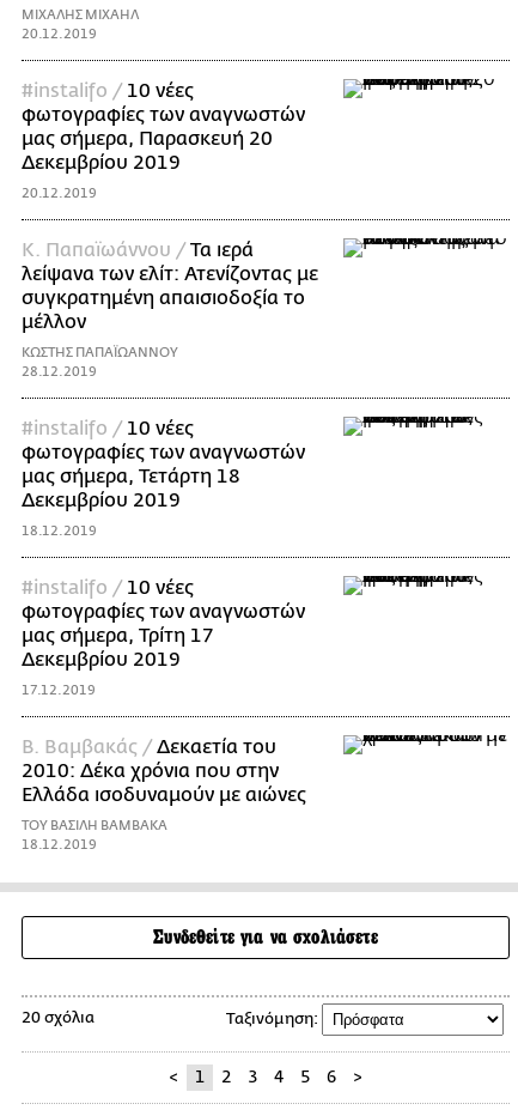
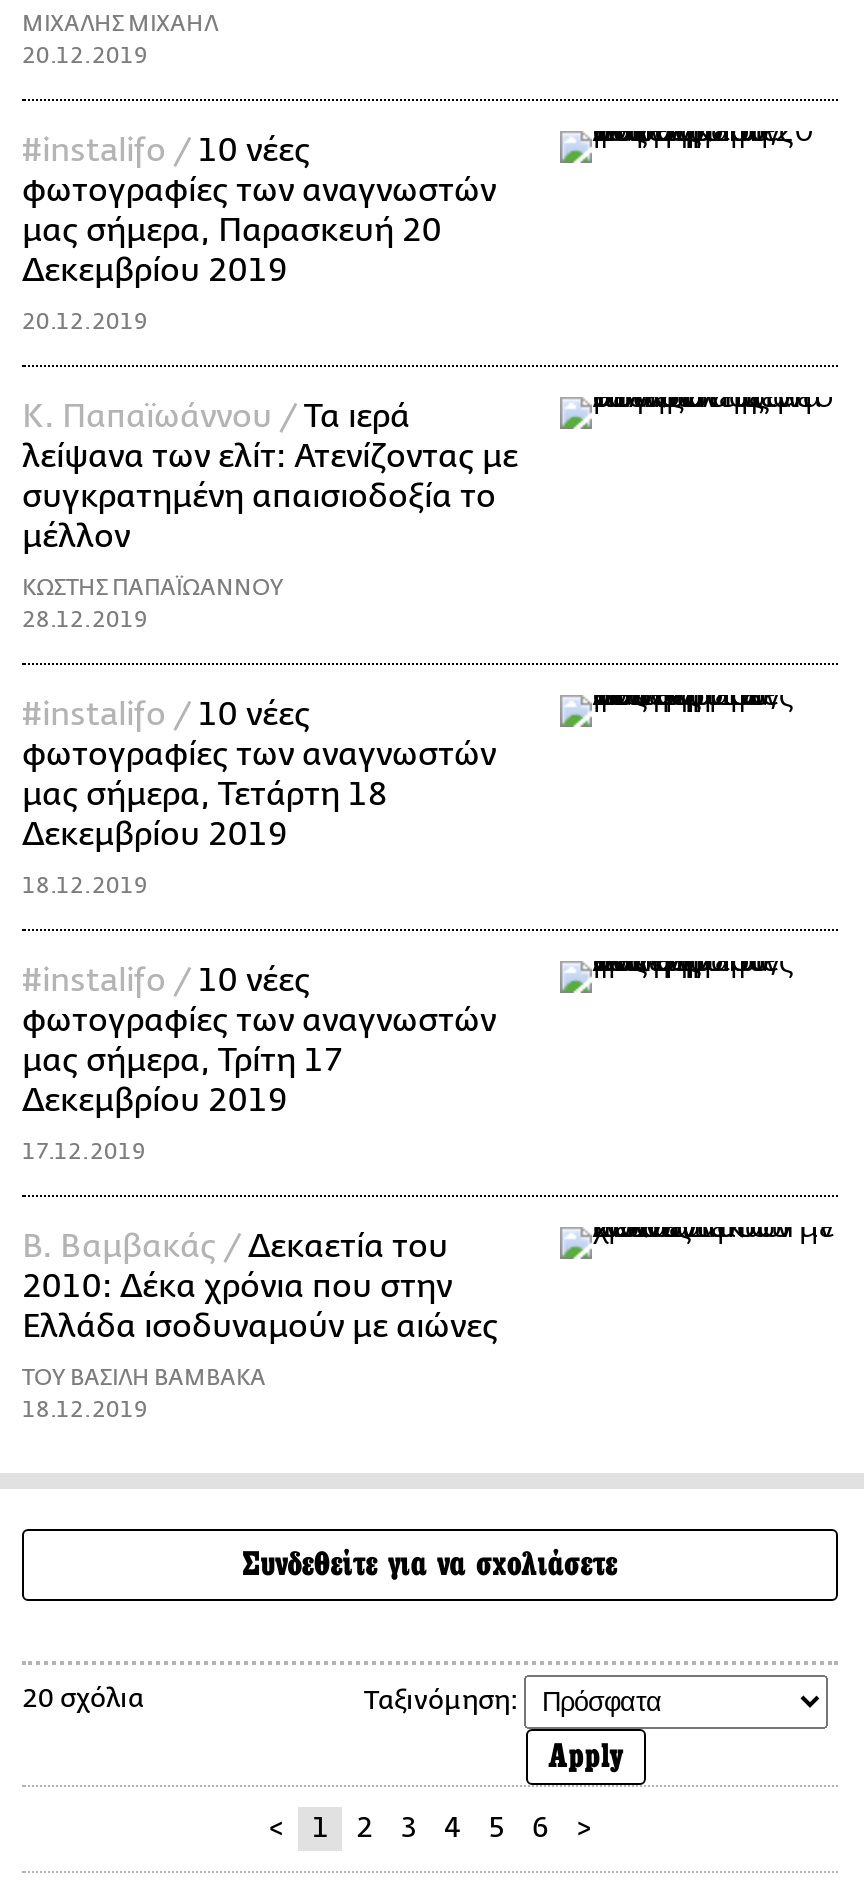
+ Apply
